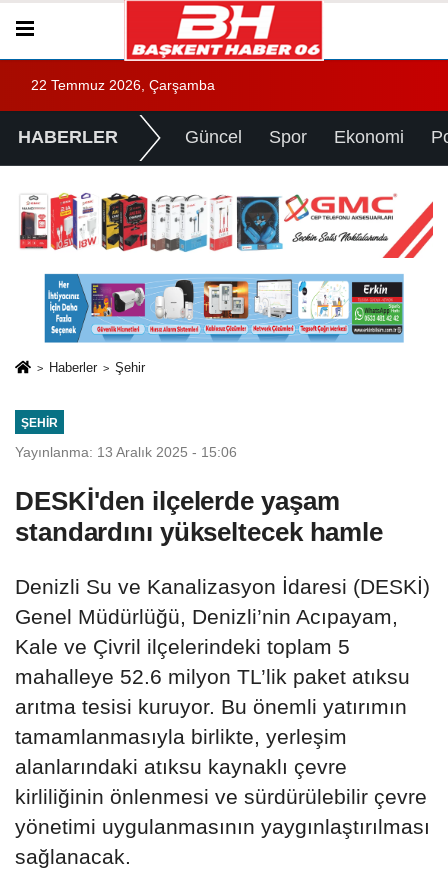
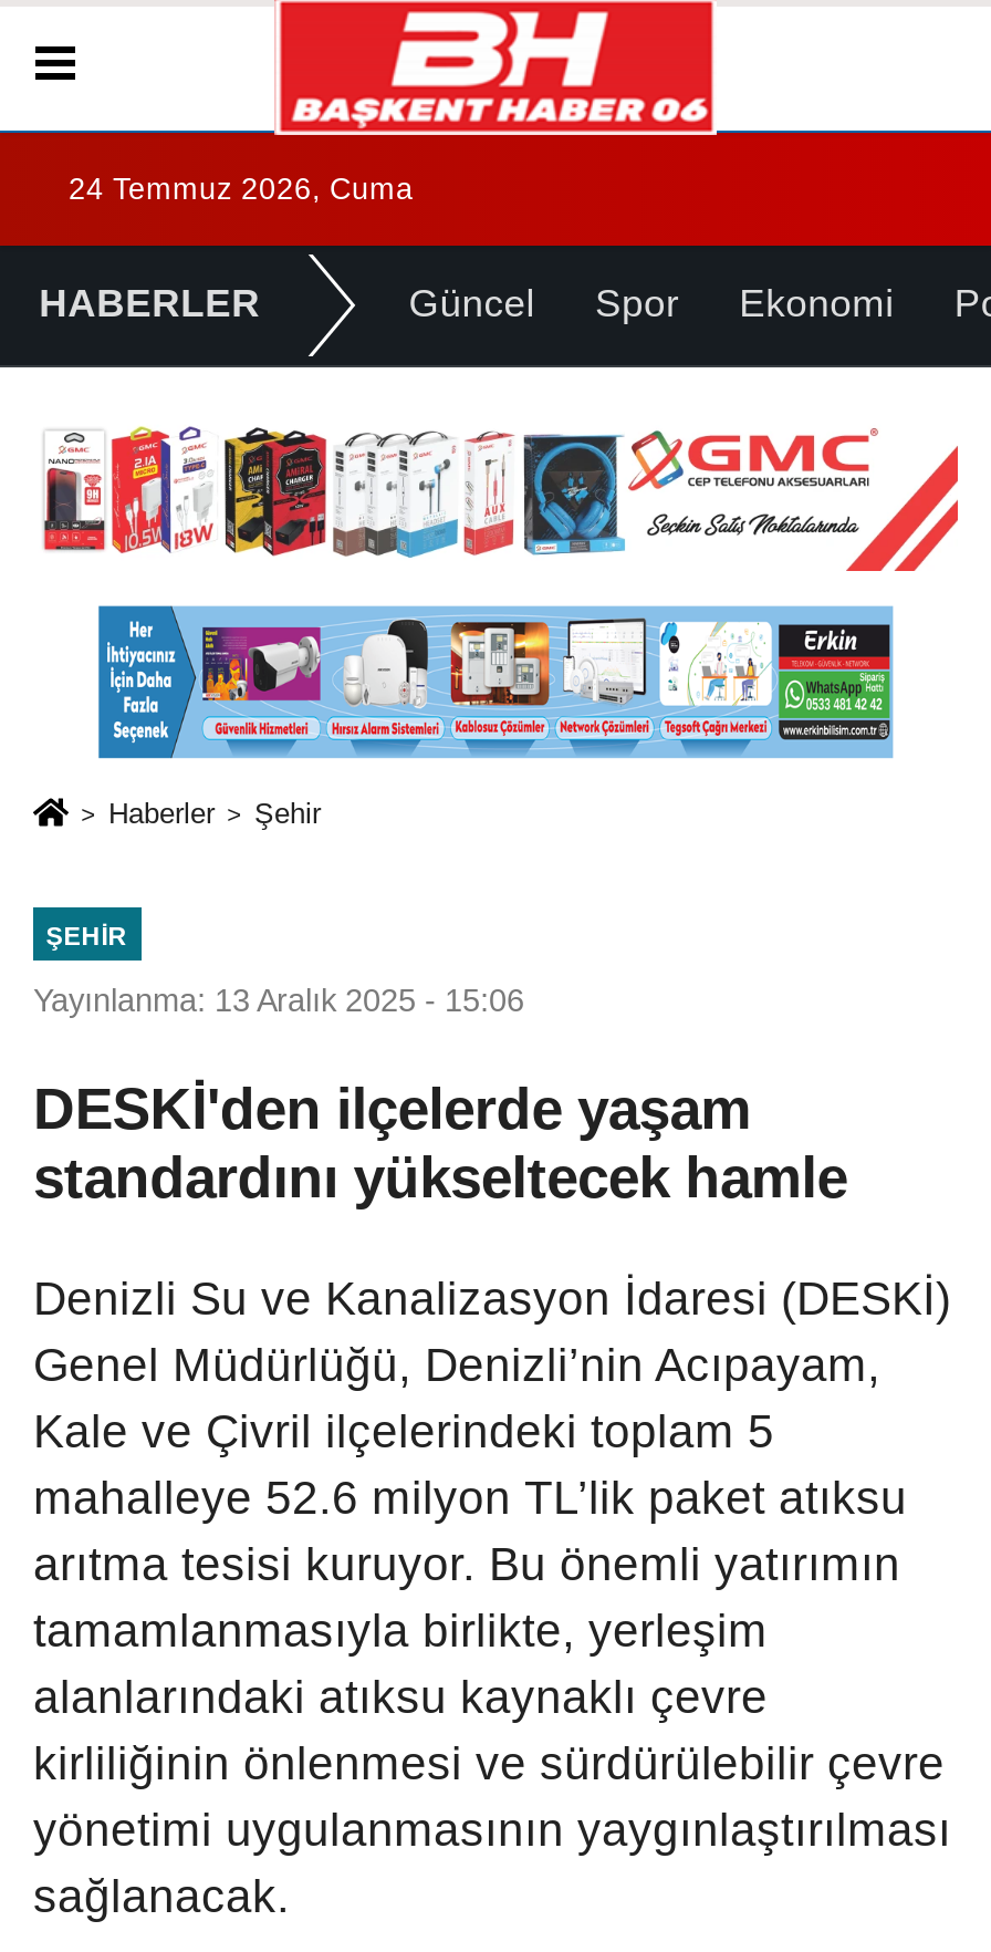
- 22 Temmuz 2026, Çarşamba
+ 24 Temmuz 2026, Cuma
